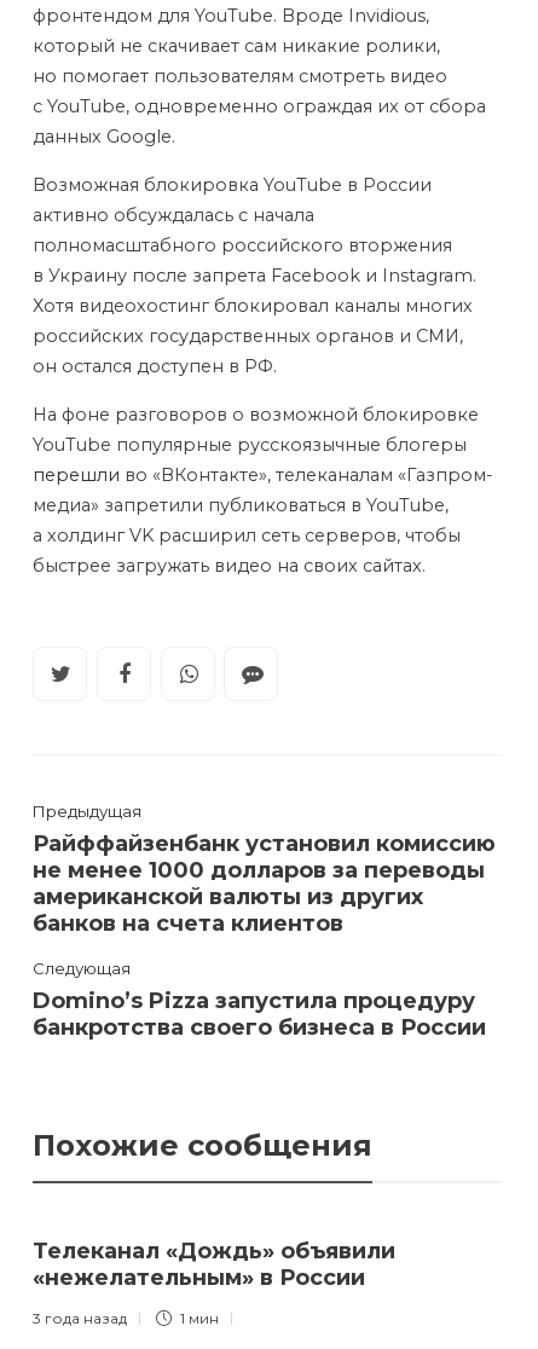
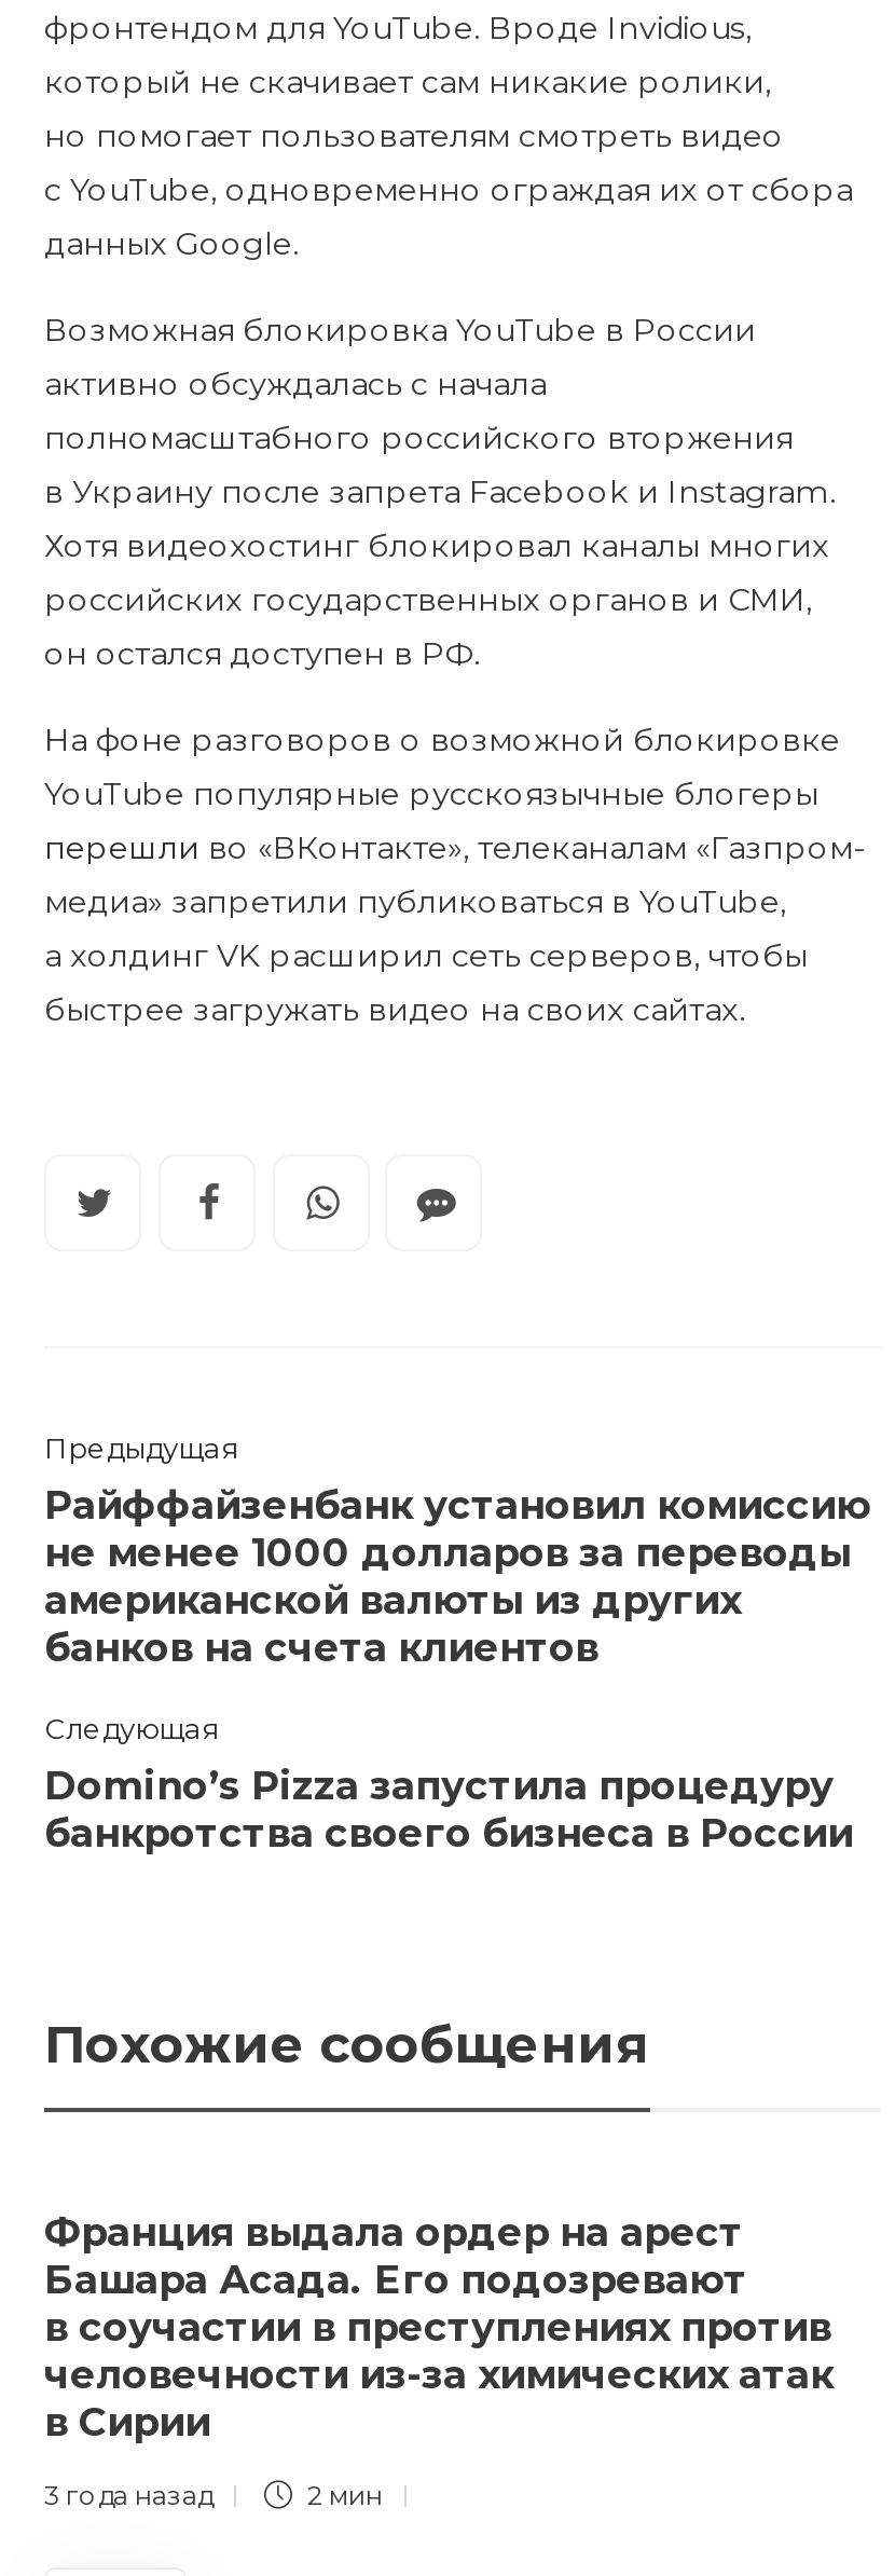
- Телеканал «Дождь» объявили
- «нежелательным» в России
+ Франция выдала ордер на арест
+ Башара Асада. Его подозревают
+ в соучастии в преступлениях против
+ человечности из-за химических атак
+ в Сирии

- 1 мин
+ 2 мин
